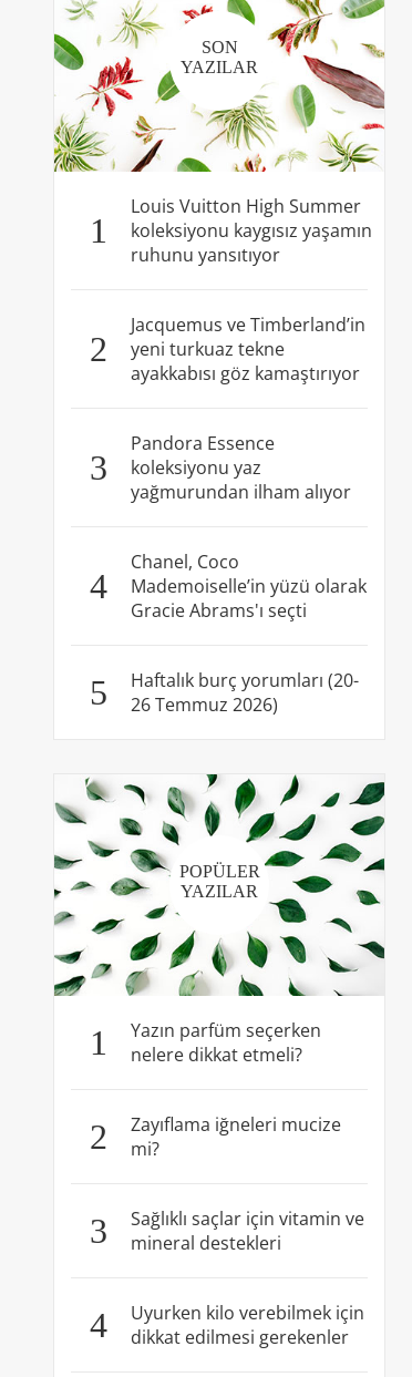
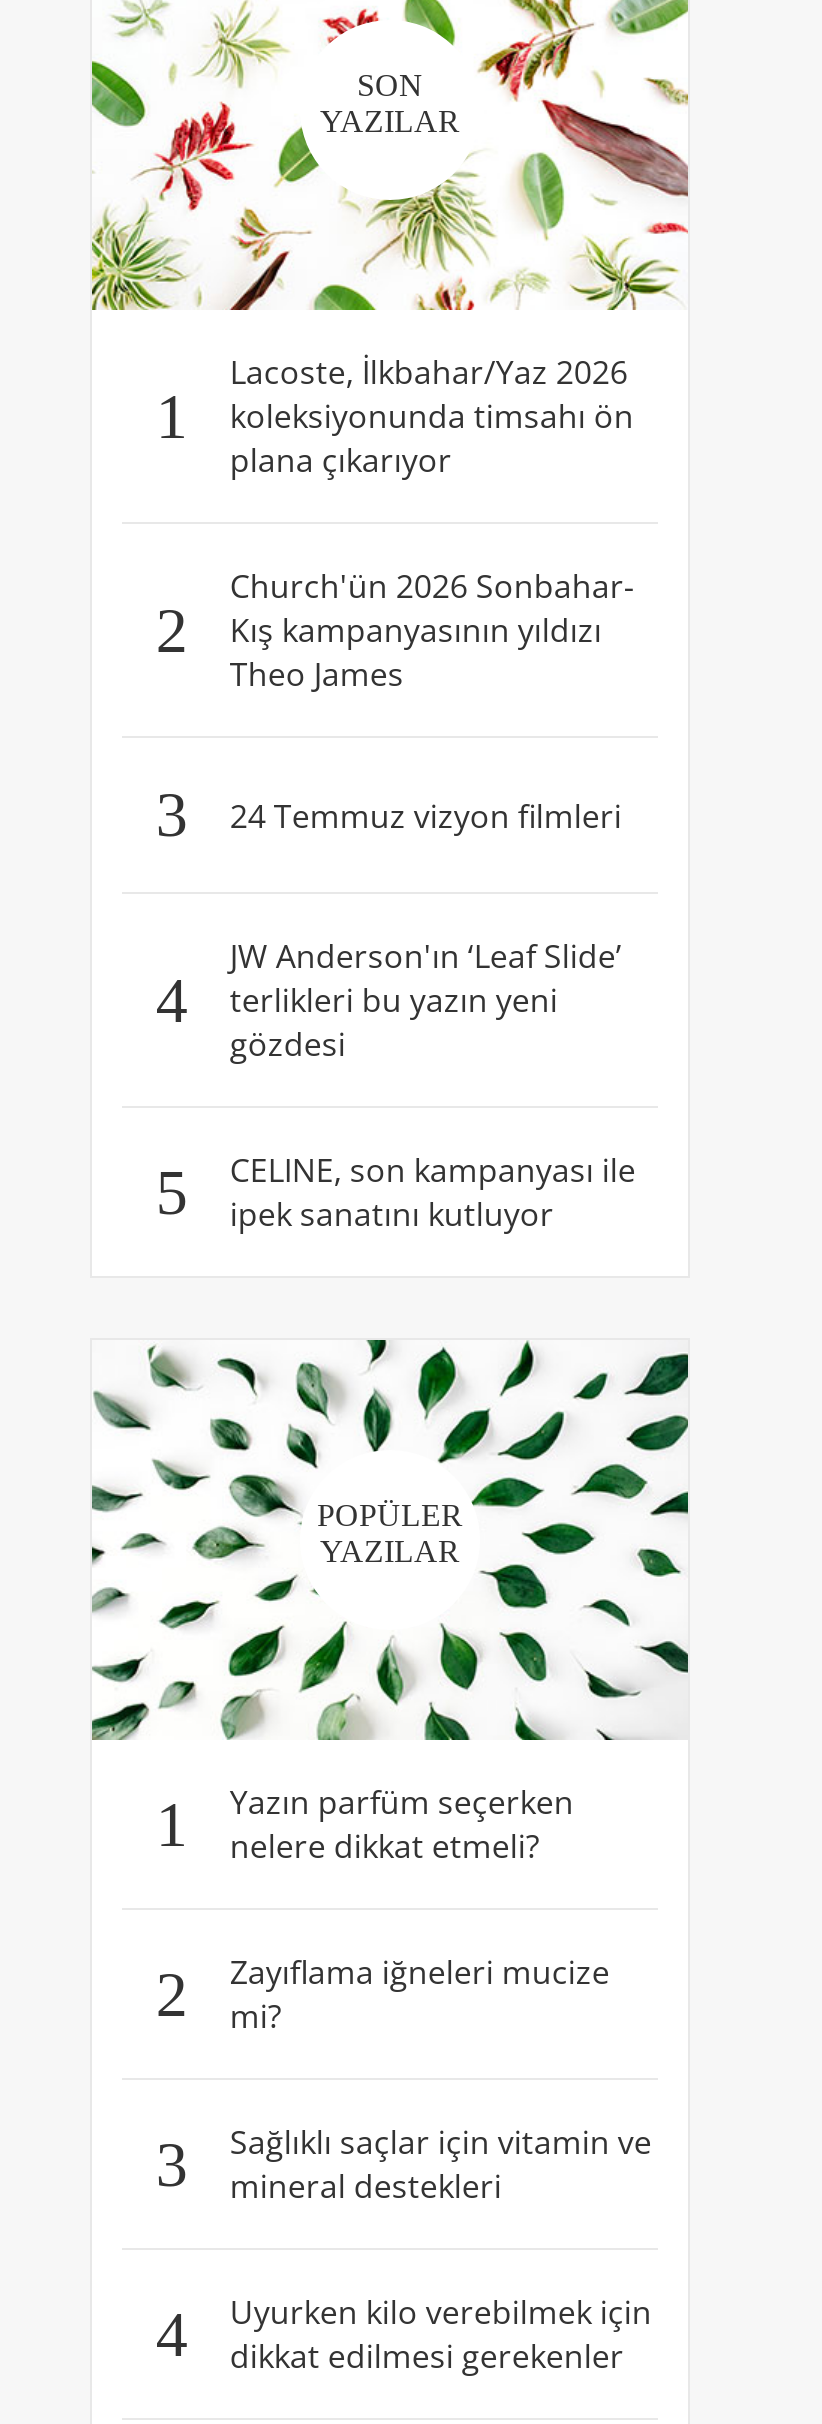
- Louis Vuitton High Summer
- koleksiyonu kaygısız yaşamın
- ruhunu yansıtıyor
+ Lacoste, İlkbahar/Yaz 2026
+ koleksiyonunda timsahı ön
+ plana çıkarıyor

- Jacquemus ve Timberland’in
- yeni turkuaz tekne
- ayakkabısı göz kamaştırıyor
+ Church'ün 2026 Sonbahar-
+ Kış kampanyasının yıldızı
+ Theo James

- Pandora Essence
- koleksiyonu yaz
- yağmurundan ilham alıyor
+ 24 Temmuz vizyon filmleri

- Chanel, Coco
- Mademoiselle’in yüzü olarak
- Gracie Abrams'ı seçti
+ JW Anderson'ın ‘Leaf Slide’
+ terlikleri bu yazın yeni
+ gözdesi

- Haftalık burç yorumları (20-
- 26 Temmuz 2026)
+ CELINE, son kampanyası ile
+ ipek sanatını kutluyor
